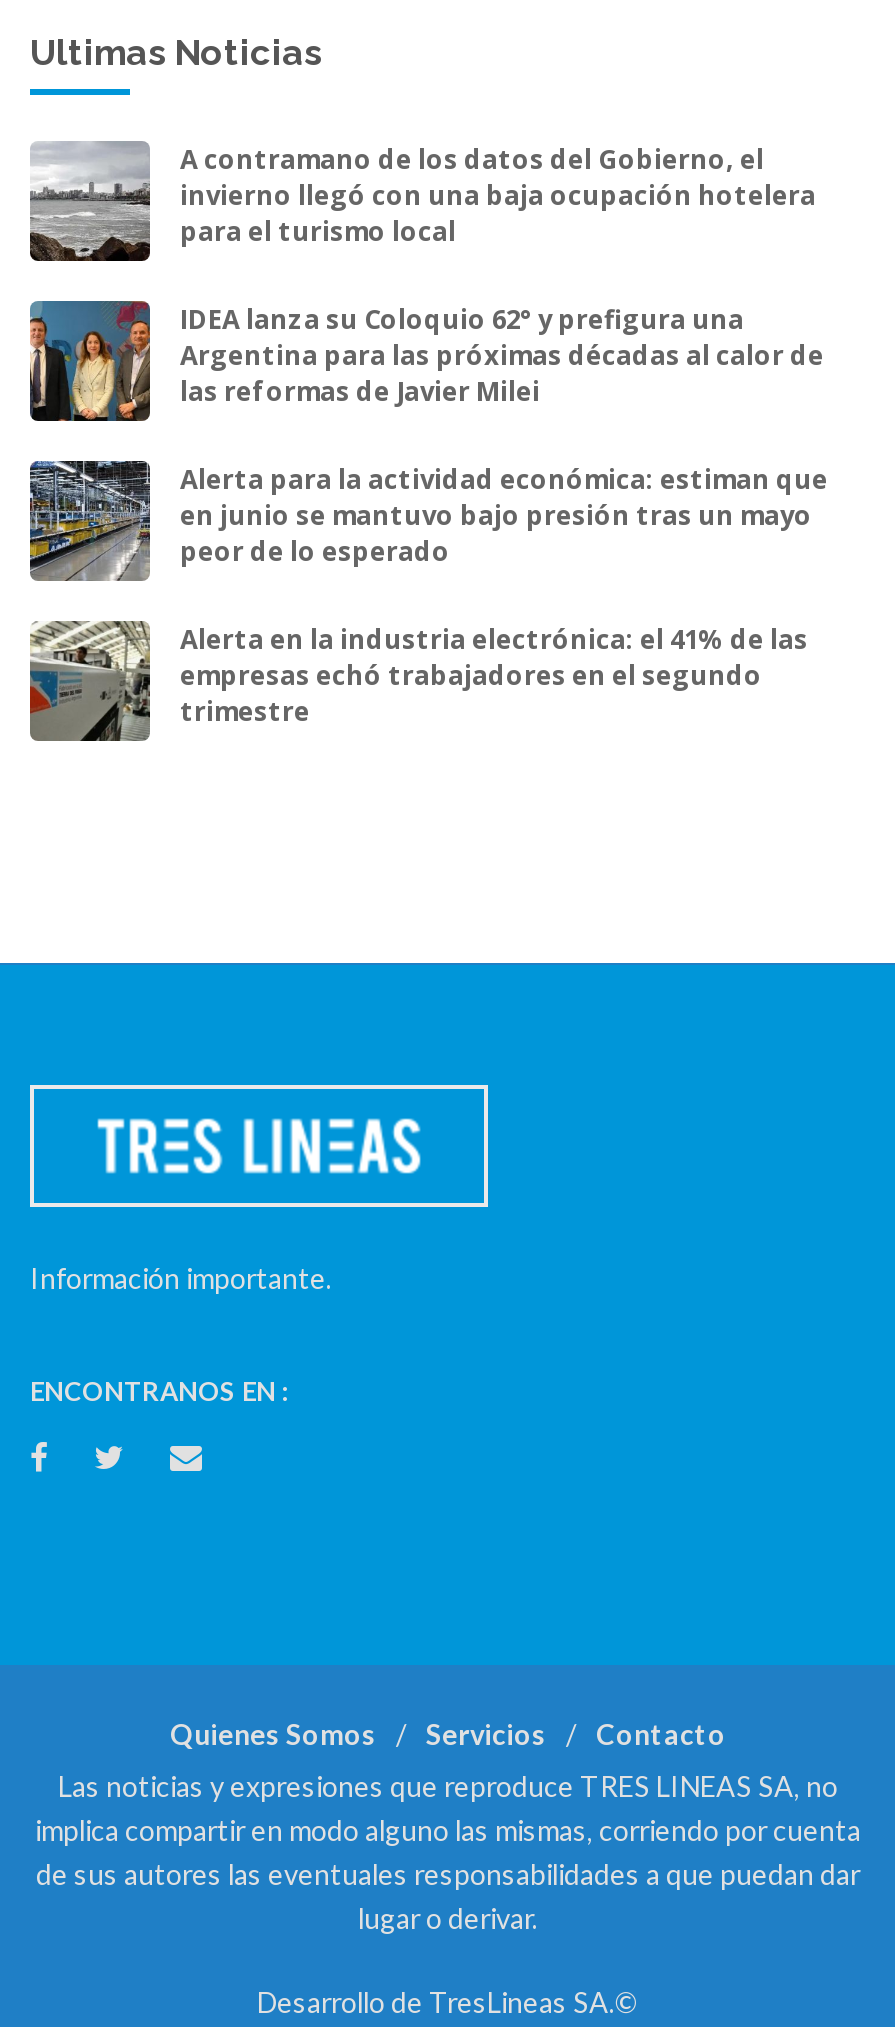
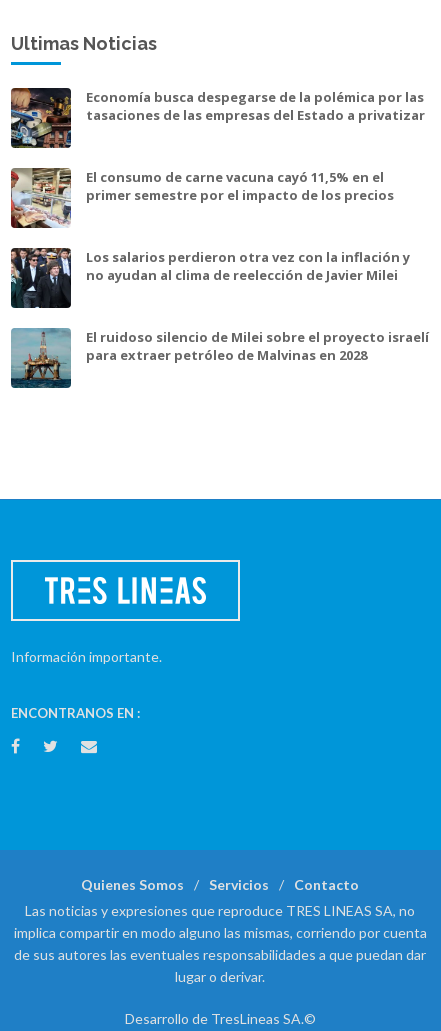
- [image]
- A contramano de los datos del Gobierno, el
- invierno llegó con una baja ocupación hotelera
- para el turismo local
+ [image]
+ Economía busca despegarse de la polémica por las
+ tasaciones de las empresas del Estado a privatizar

- [image]
- IDEA lanza su Coloquio 62° y prefigura una
- Argentina para las próximas décadas al calor de
- las reformas de Javier Milei
+ [image]
+ El consumo de carne vacuna cayó 11,5% en el
+ primer semestre por el impacto de los precios

- [image]
- Alerta para la actividad económica: estiman que
- en junio se mantuvo bajo presión tras un mayo
- peor de lo esperado
+ [image]
+ Los salarios perdieron otra vez con la inflación y
+ no ayudan al clima de reelección de Javier Milei

- [image]
- Alerta en la industria electrónica: el 41% de las
- empresas echó trabajadores en el segundo
- trimestre
+ [image]
+ El ruidoso silencio de Milei sobre el proyecto israelí
+ para extraer petróleo de Malvinas en 2028
